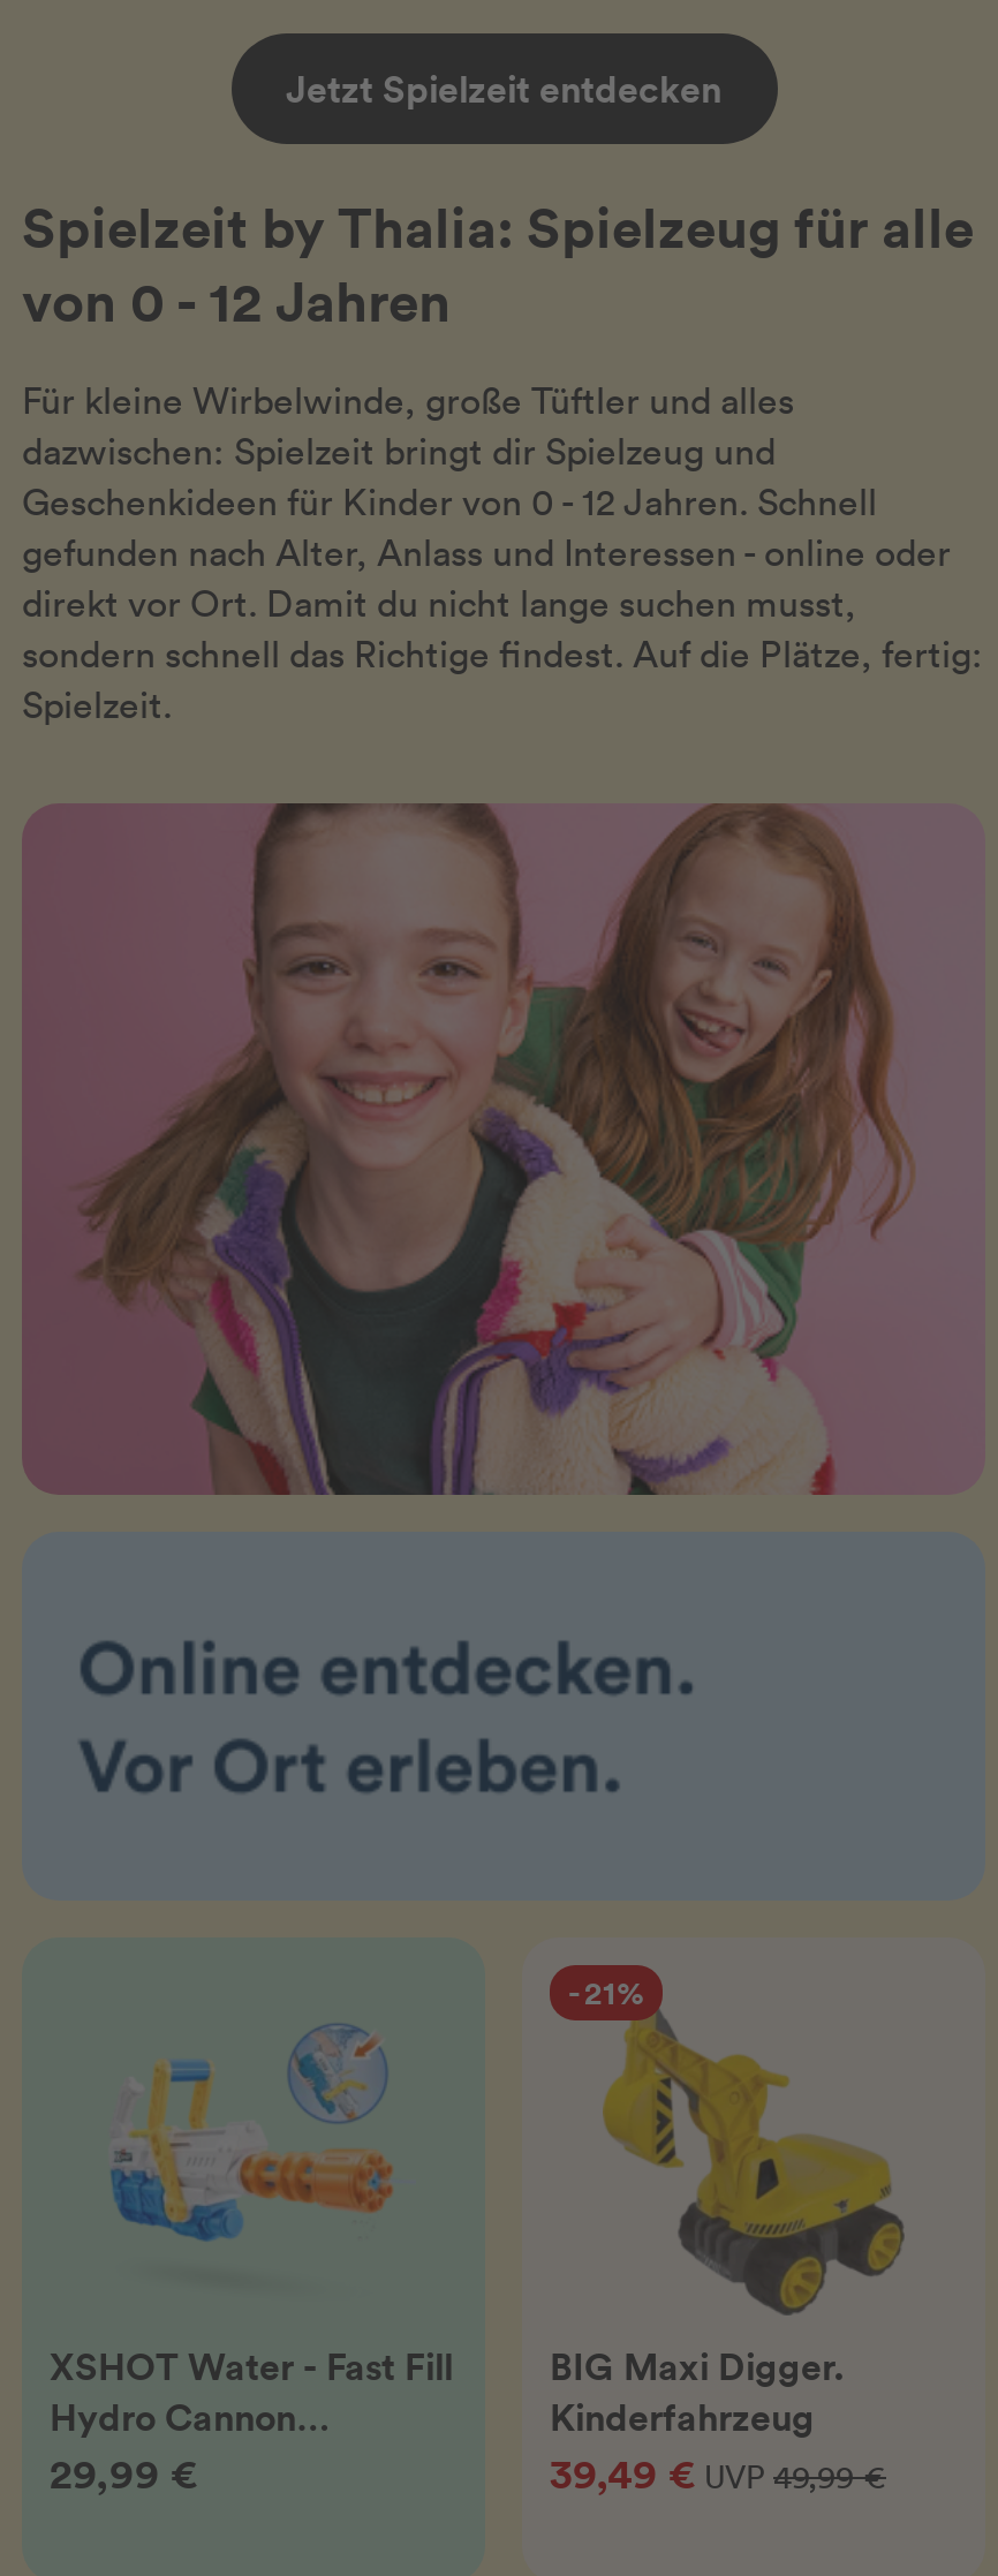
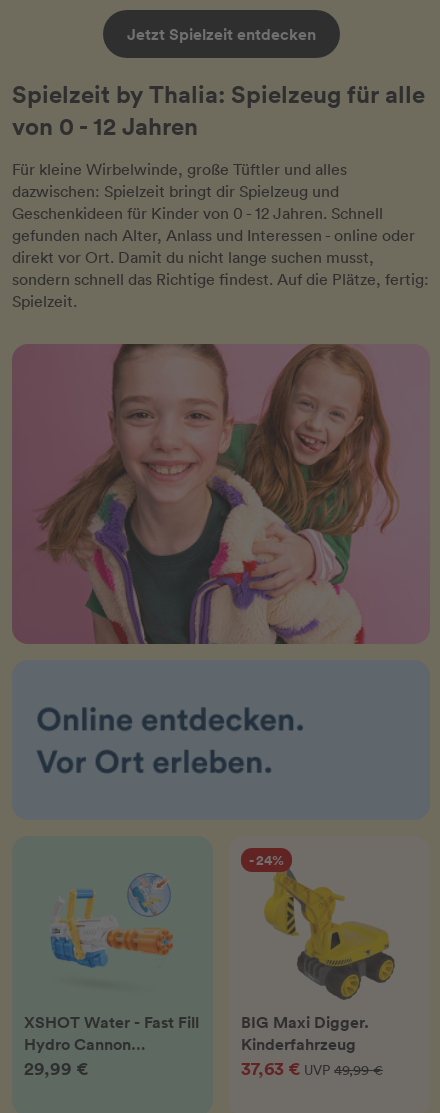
- - 21%
+ - 24%

- 39,49 €UVP 49,99 €
+ 37,63 €UVP 49,99 €
